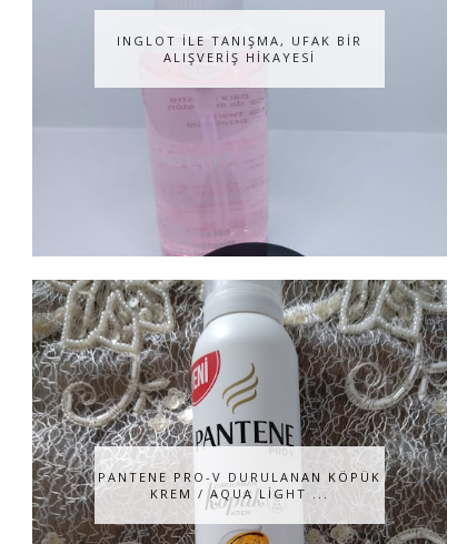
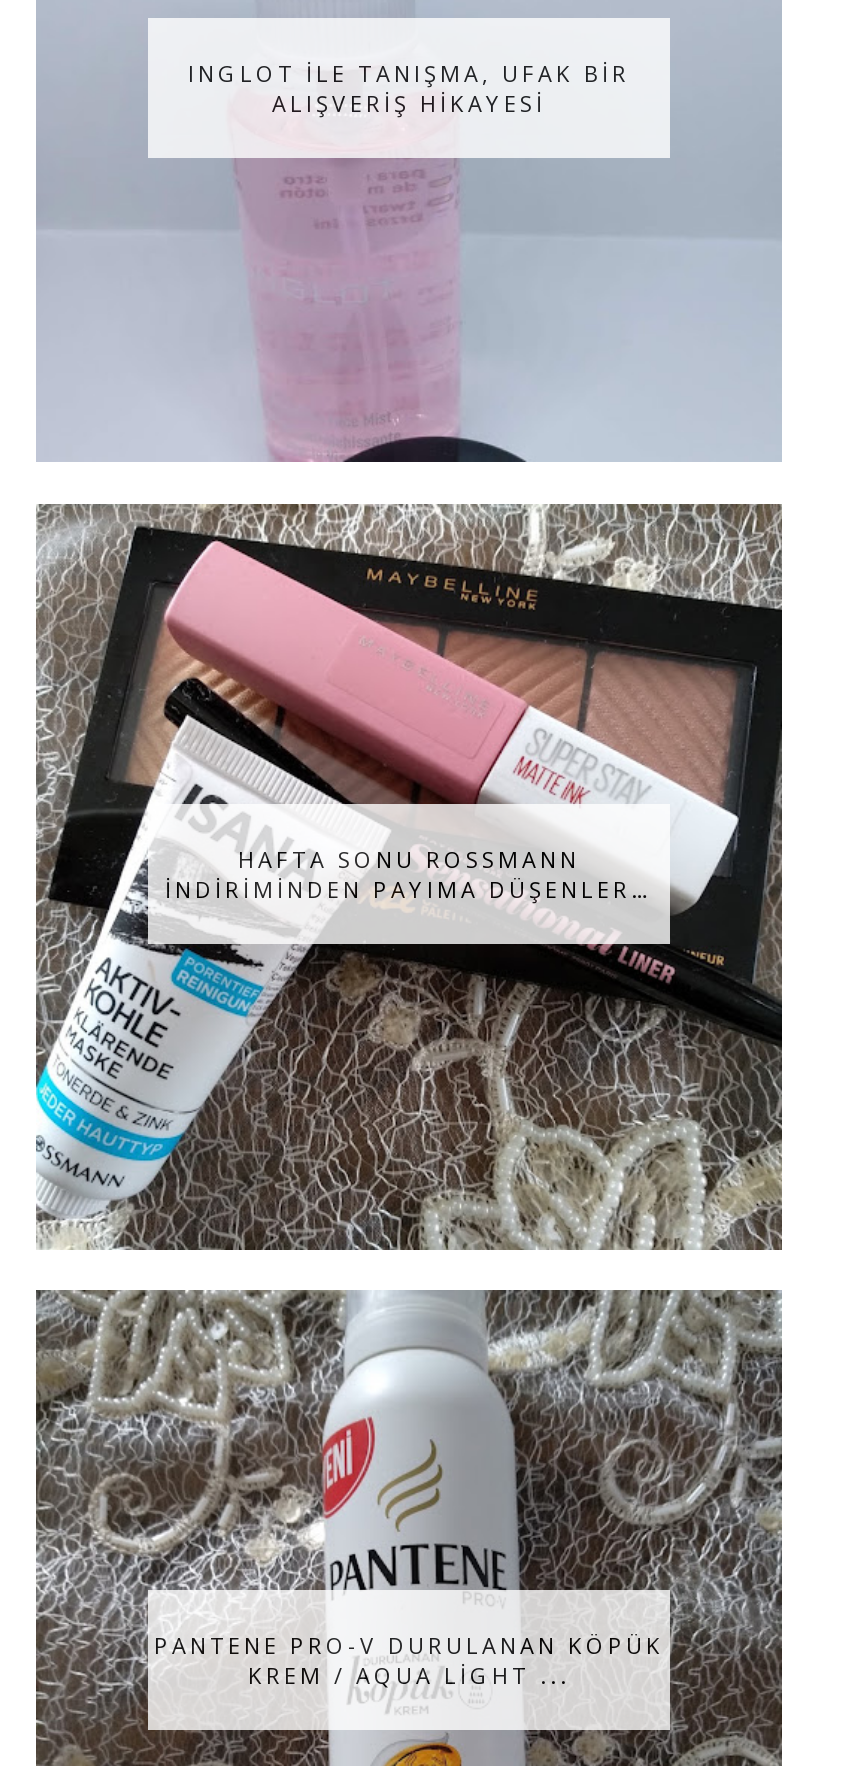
+ [image]
+ HAFTA SONU ROSSMANN
+ İNDİRİMİNDEN PAYIMA DÜŞENLER…
